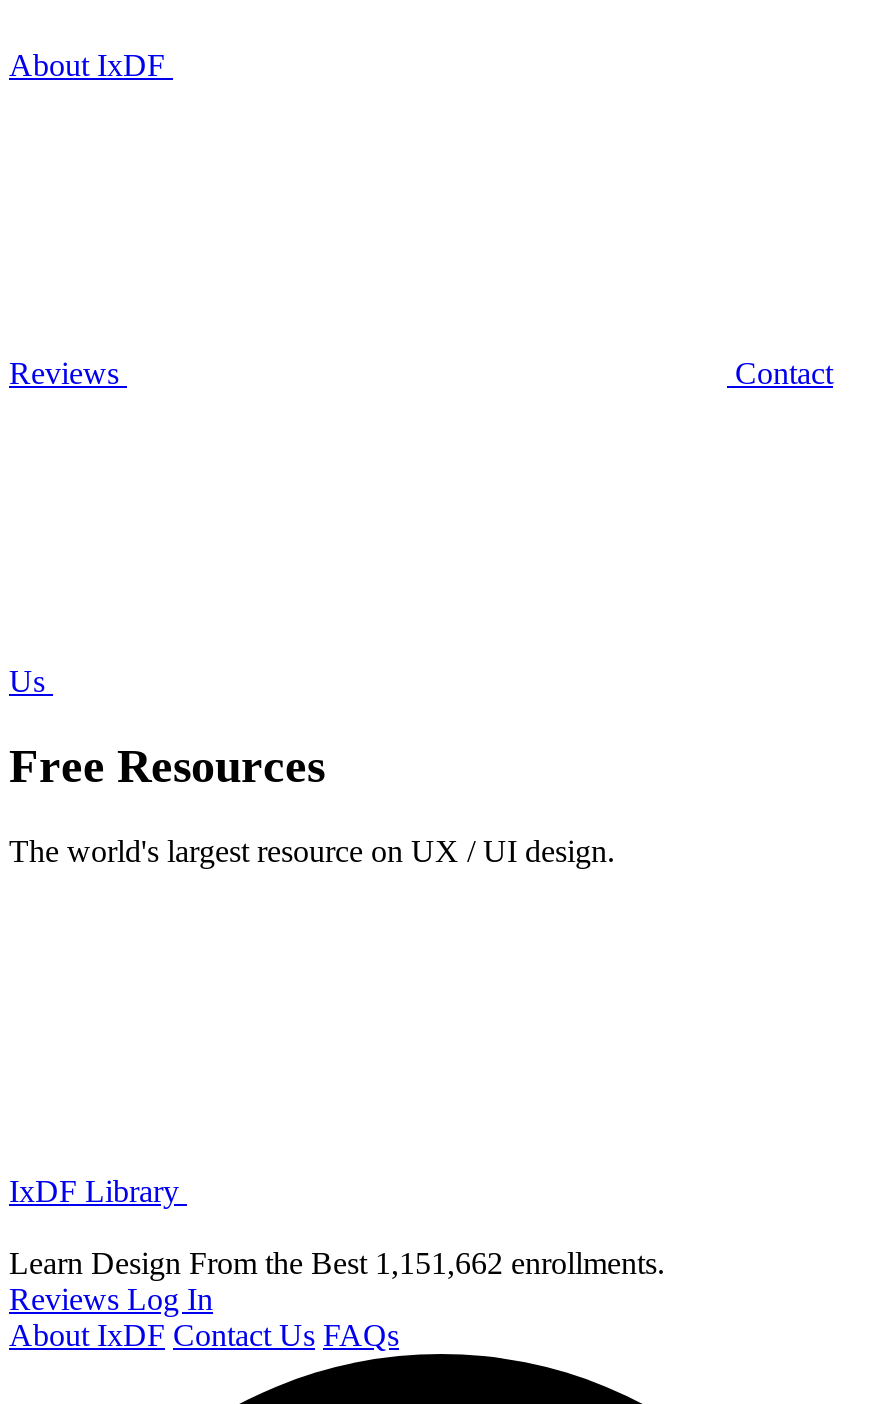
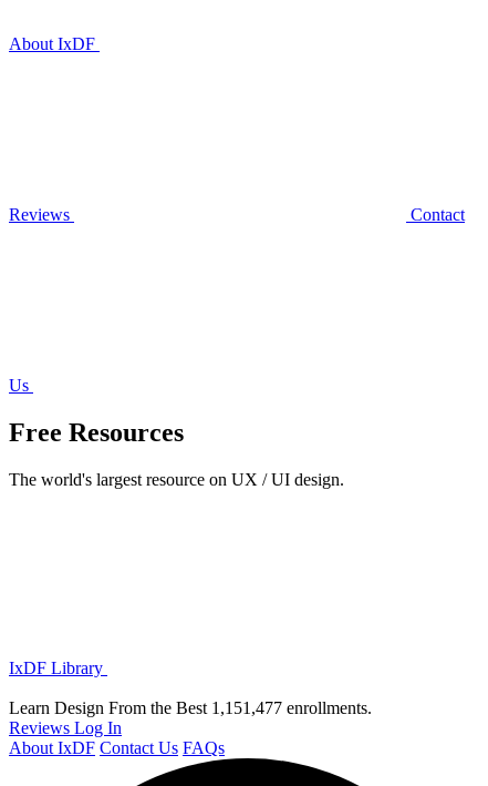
- Learn Design From the Best 1,151,662 enrollments.
+ Learn Design From the Best 1,151,477 enrollments.
